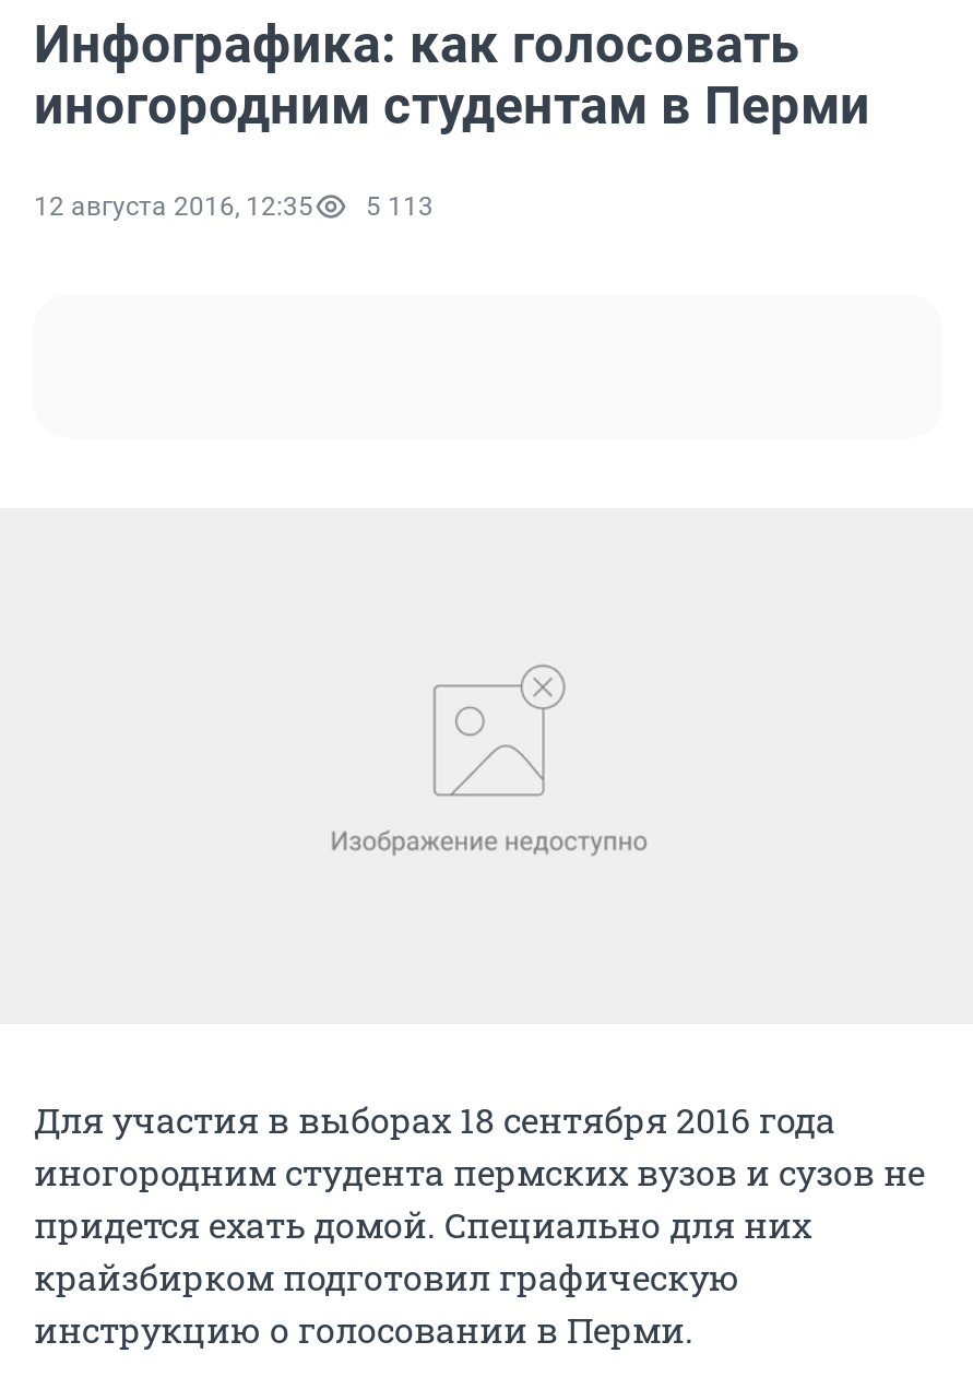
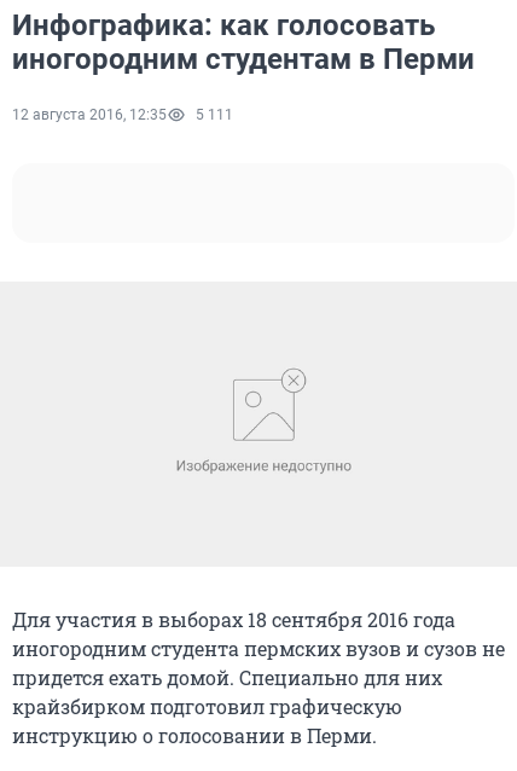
- 12 августа 2016, 12:35 5 113
+ 12 августа 2016, 12:35 5 111
